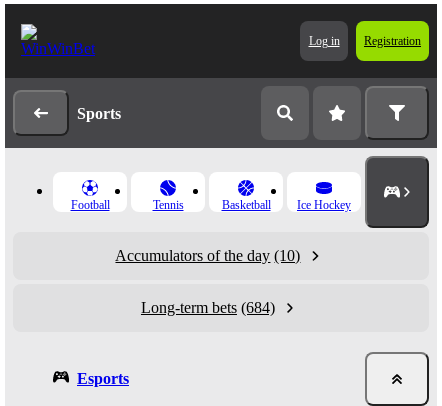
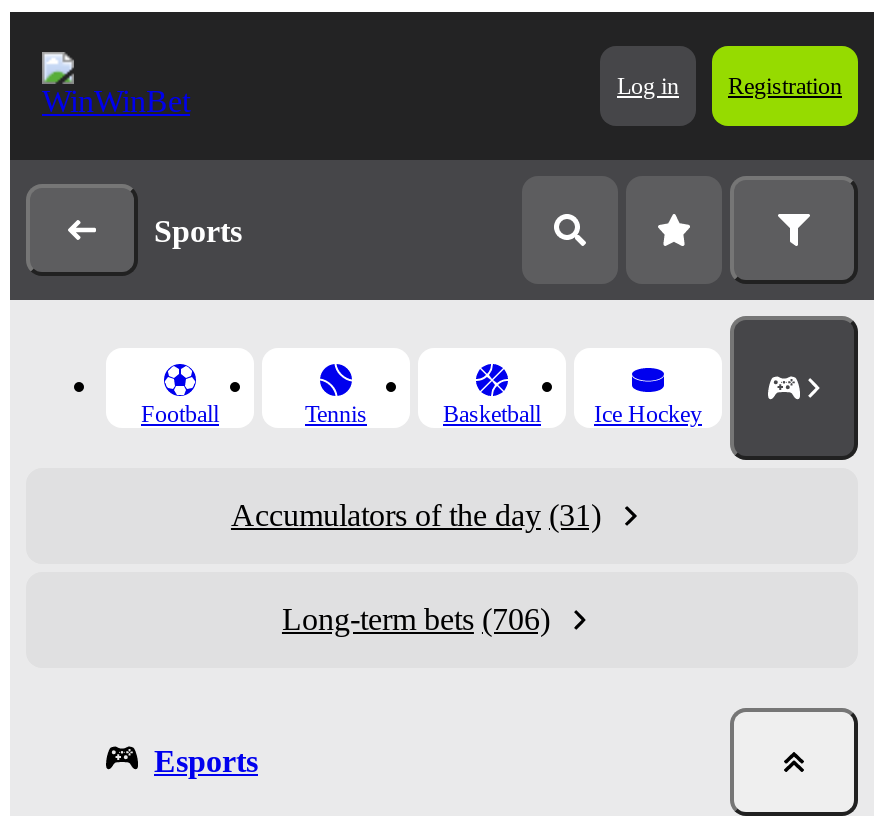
- Accumulators of the day (10)
+ Accumulators of the day (31)

- Long-term bets (684)
+ Long-term bets (706)
